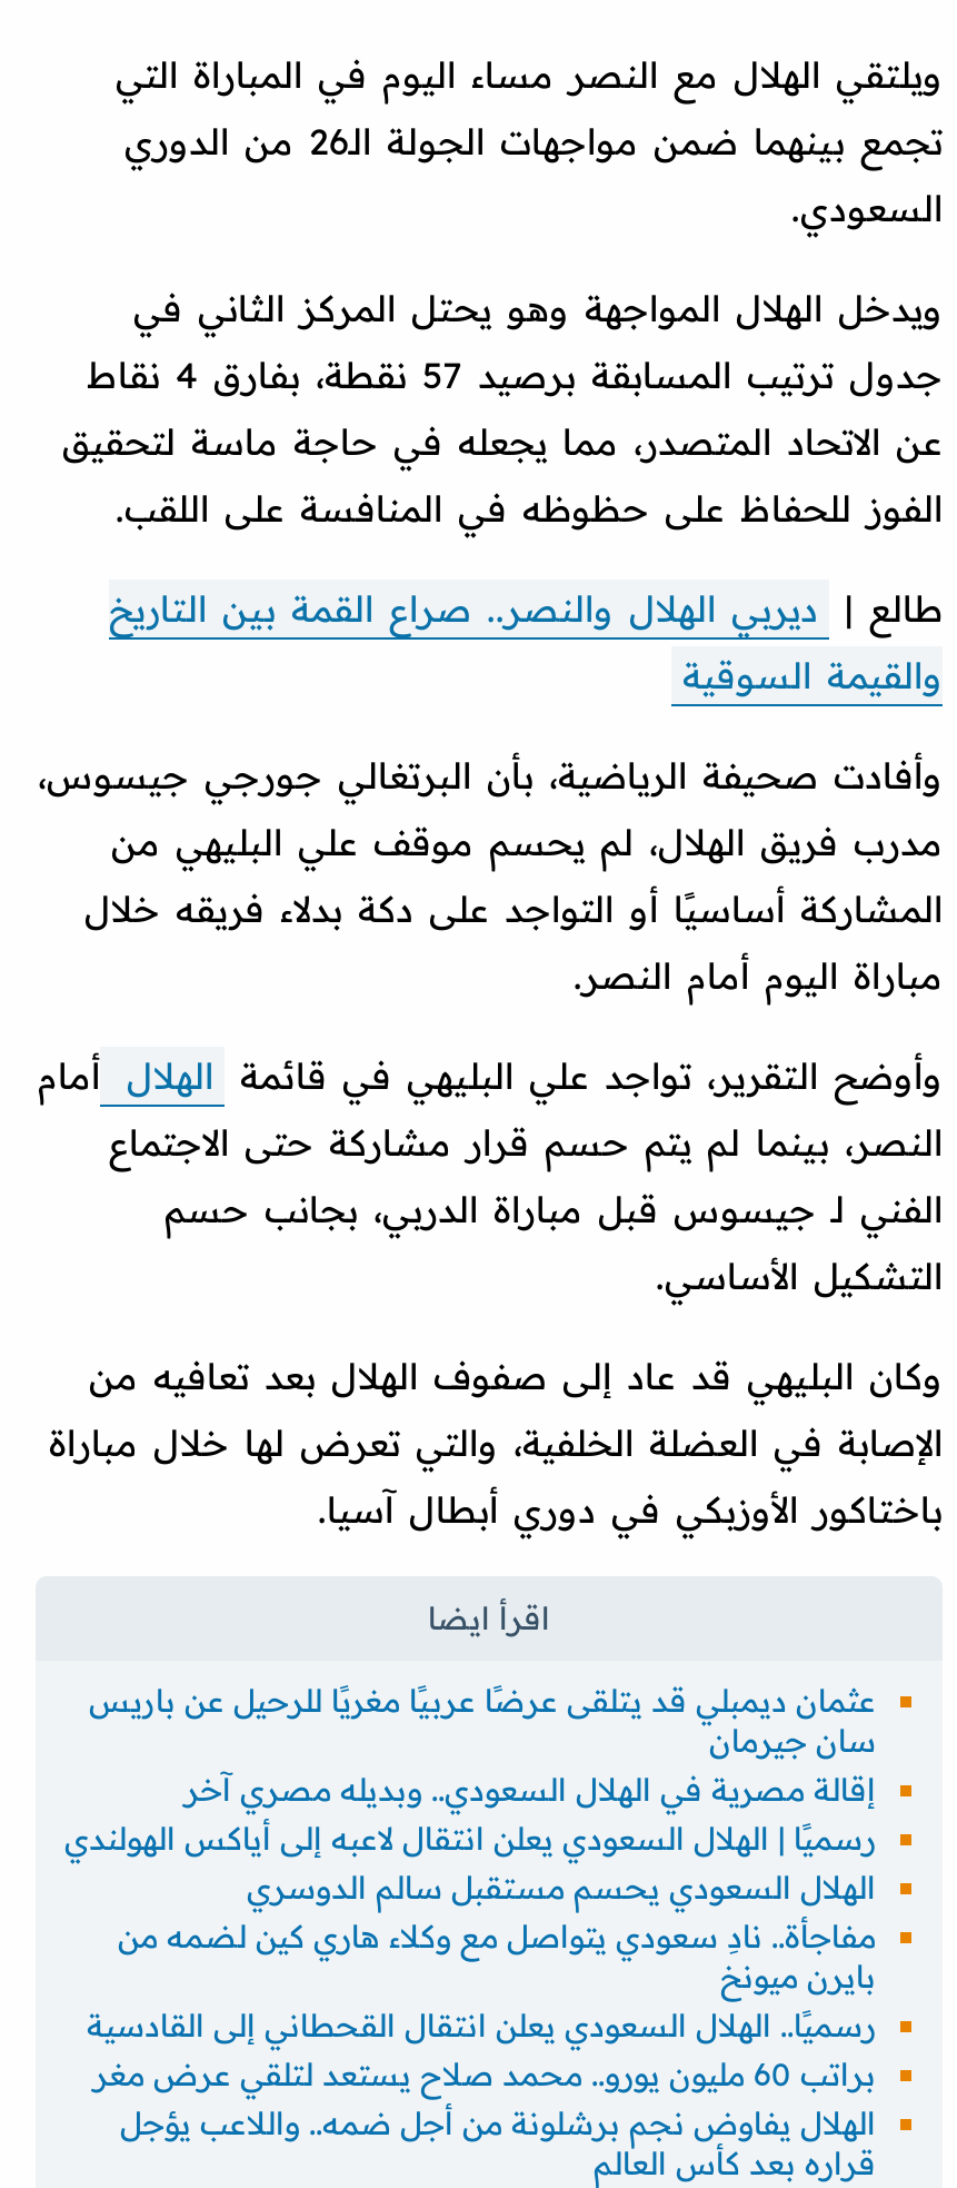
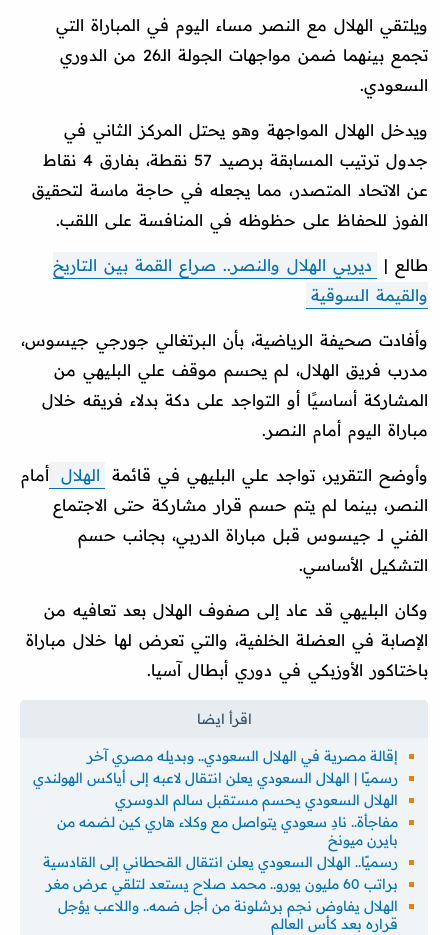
- عثمان ديمبلي قد يتلقى عرضًا عربيًا مغريًا للرحيل عن باريس
- سان جيرمان
